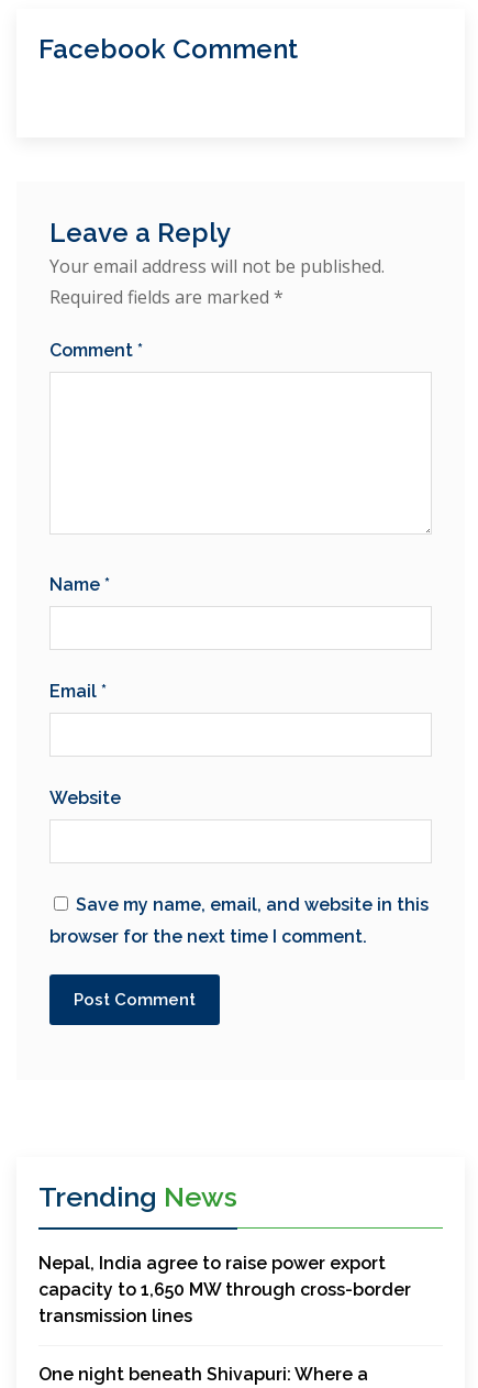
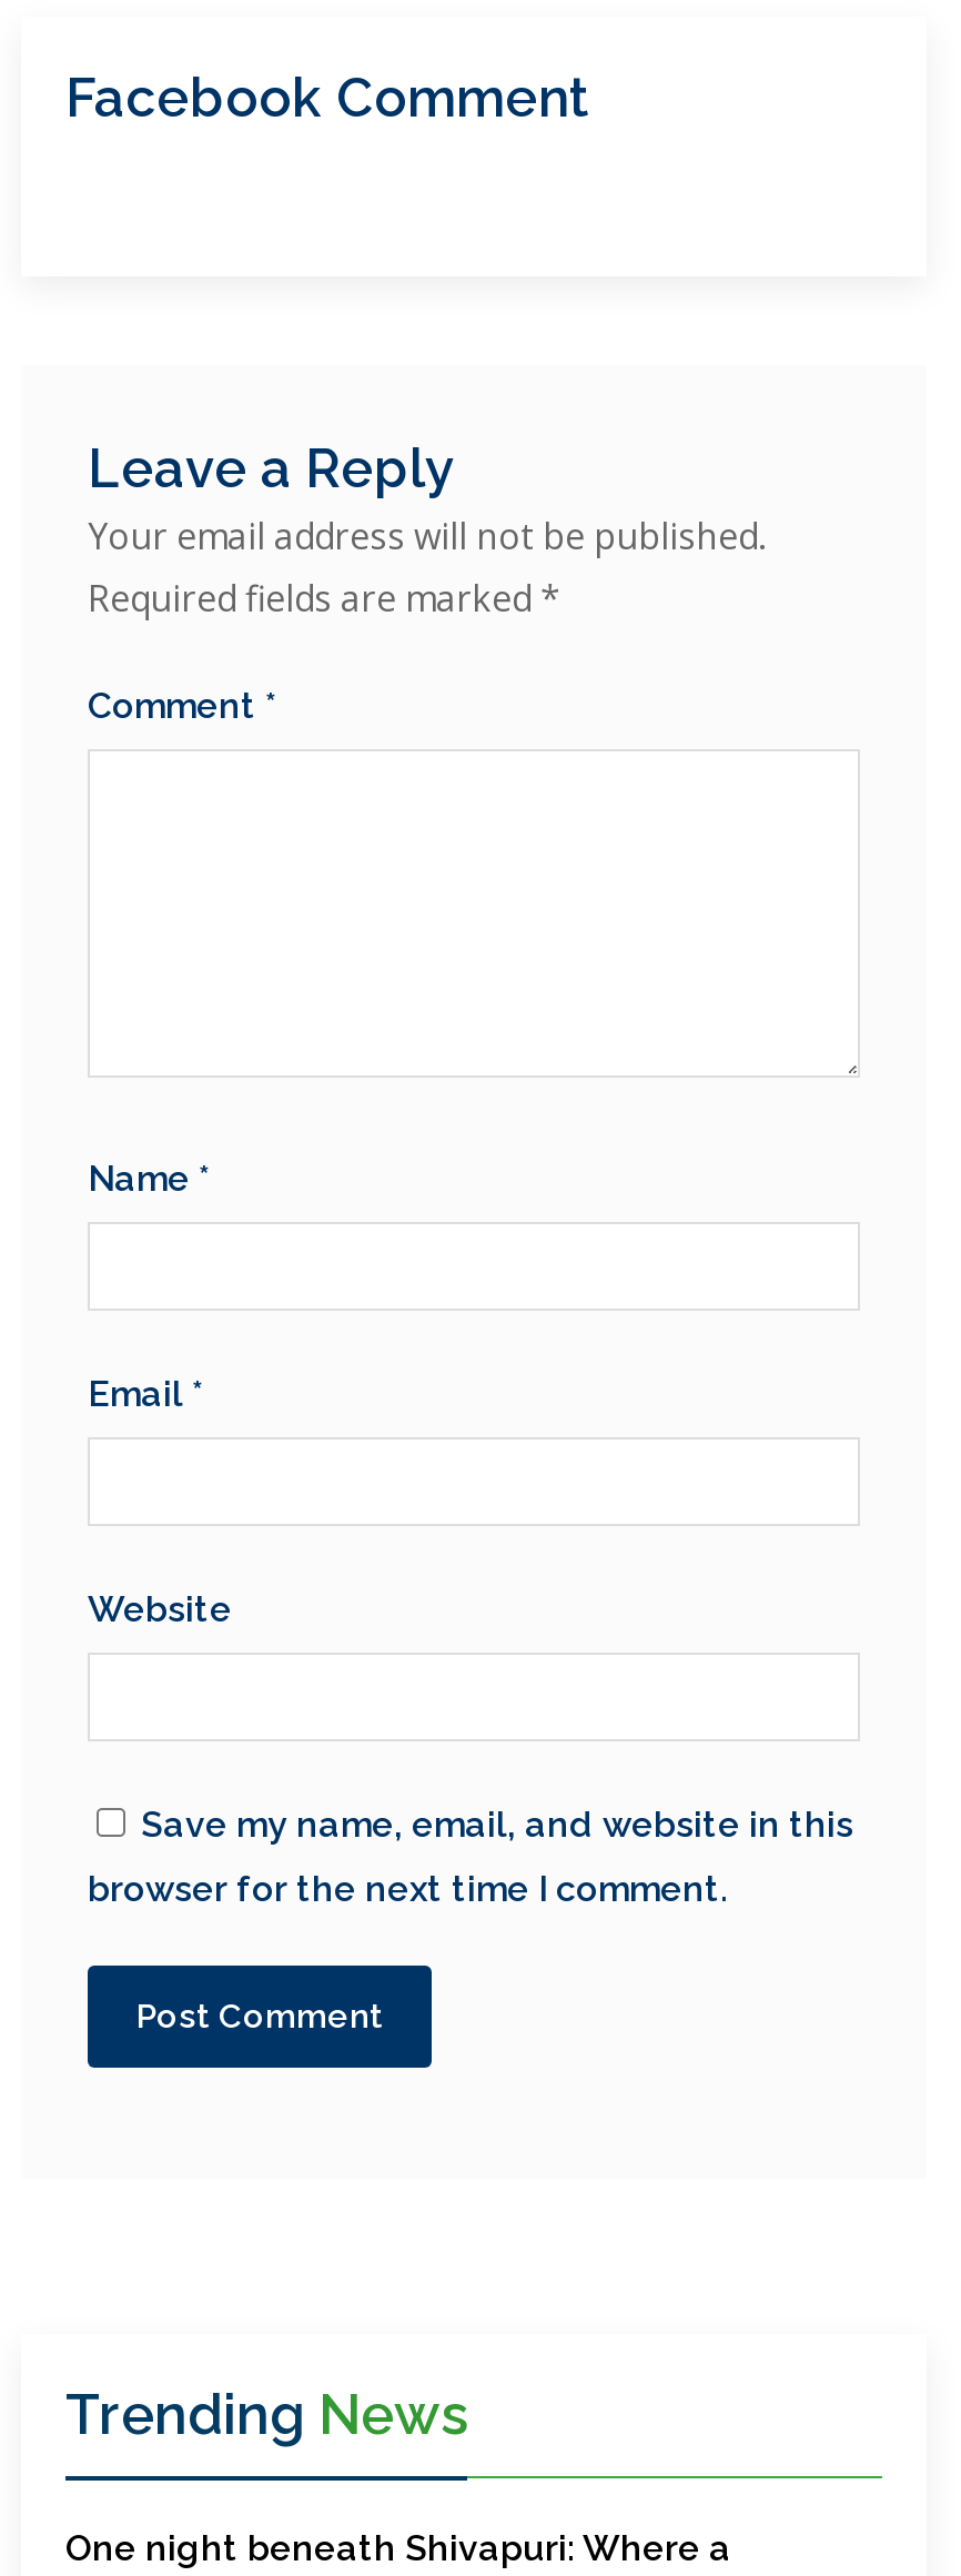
- Nepal, India agree to raise power export
- capacity to 1,650 MW through cross-border
- transmission lines
